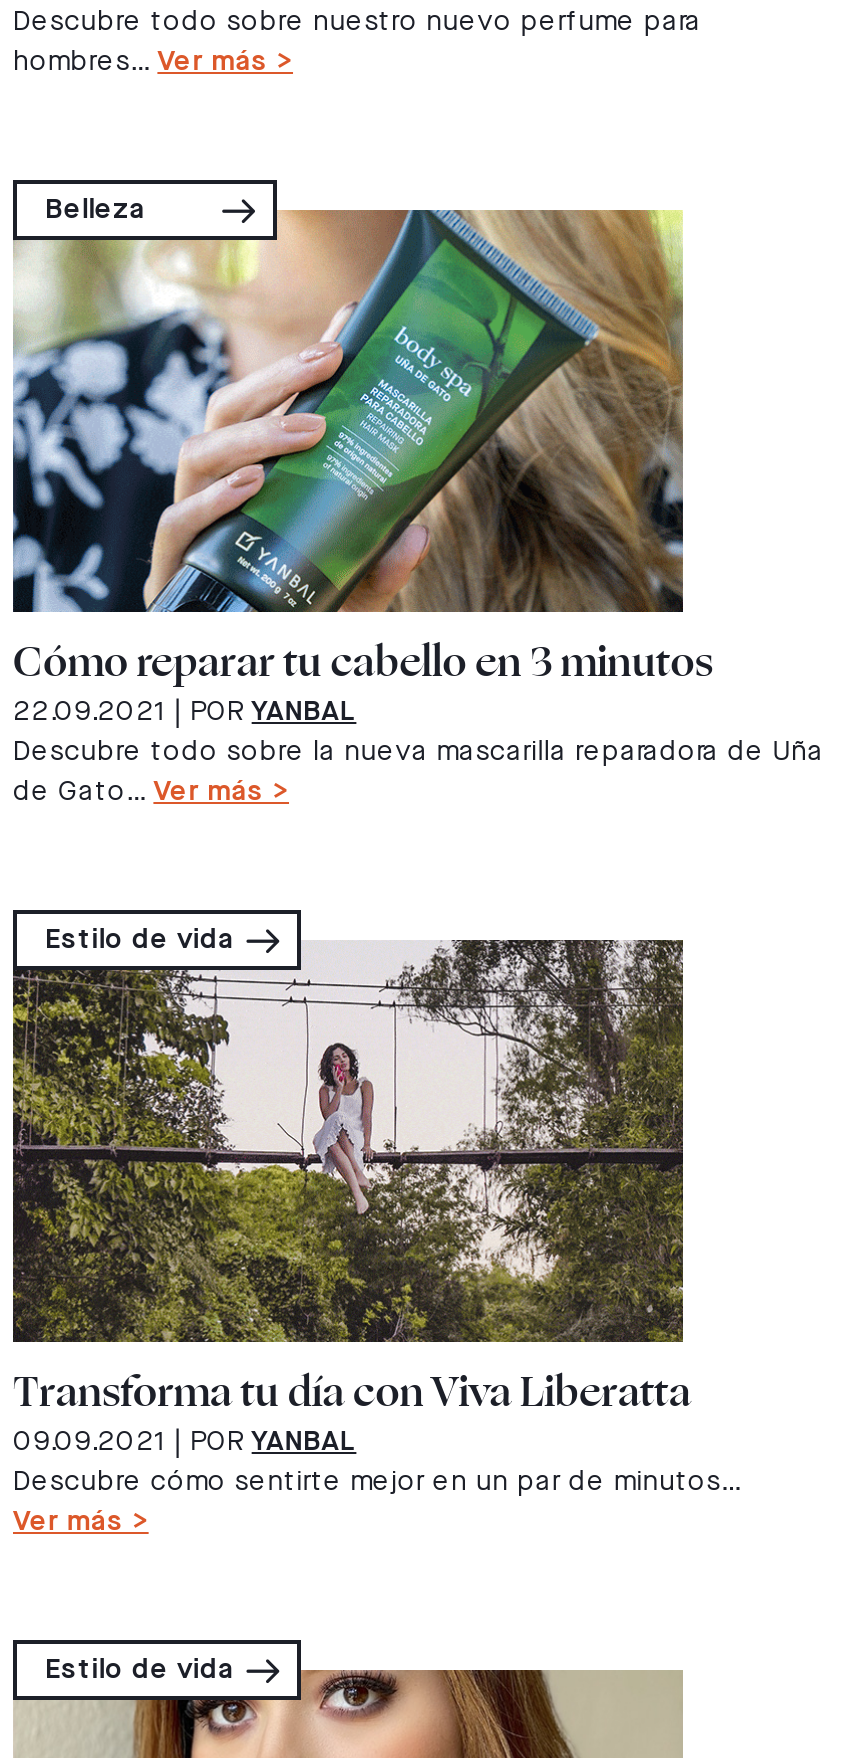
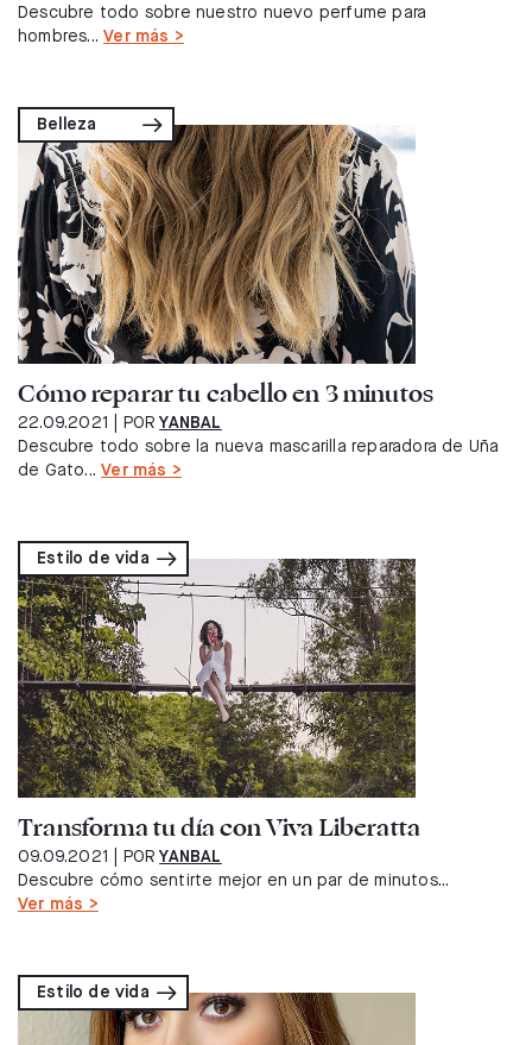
- [image]
+ [image]
